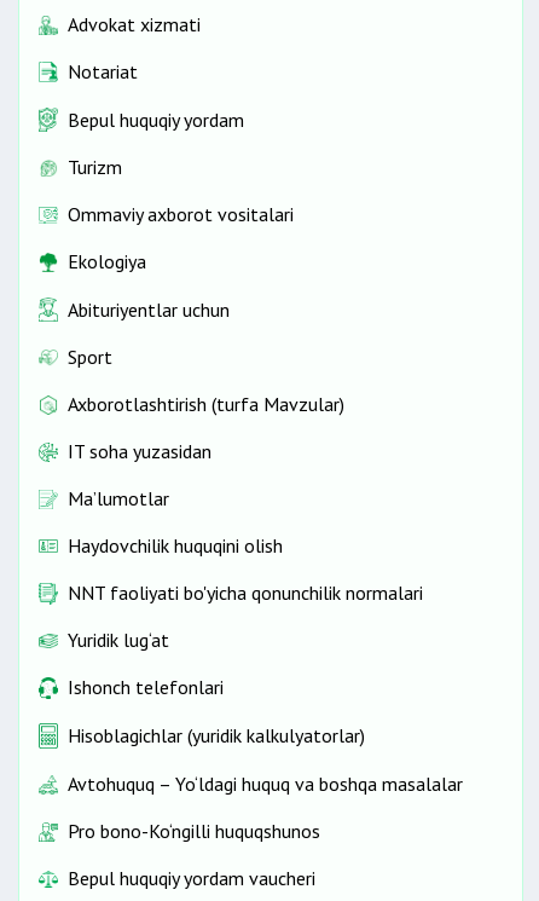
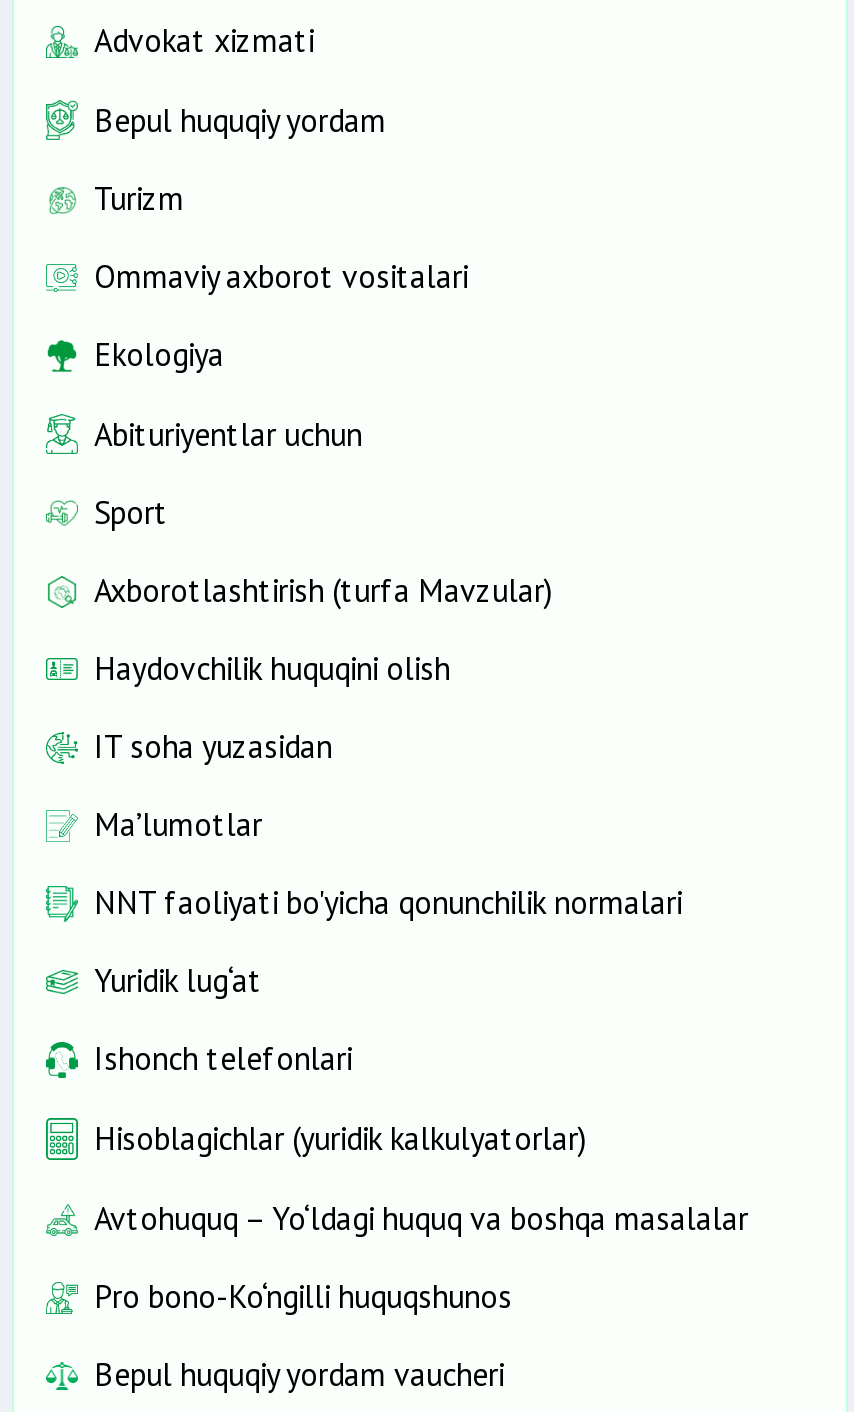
- Notariat

moved up: Haydovchilik huquqini olish
